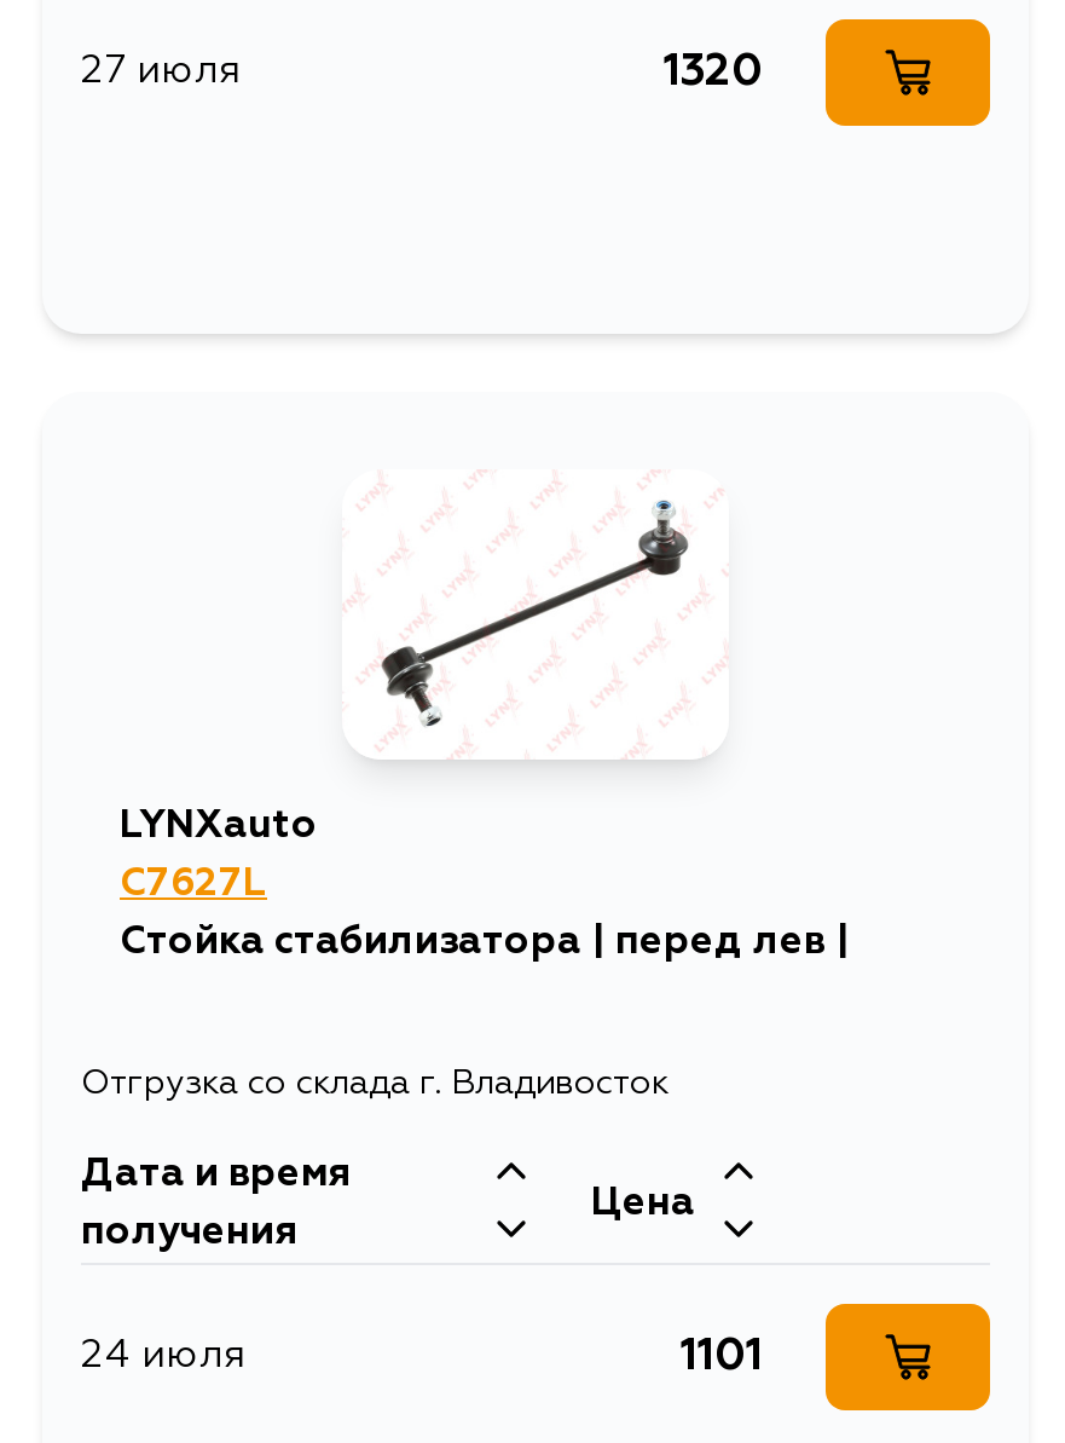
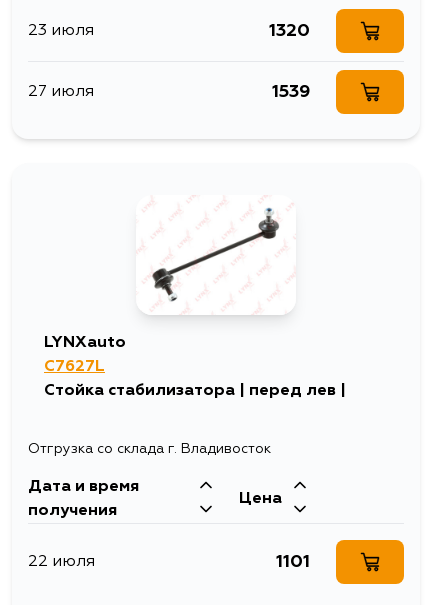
- 27 июля
+ 23 июля

+ [image]
+ 27 июля
+ 1539

- 24 июля
+ 22 июля
